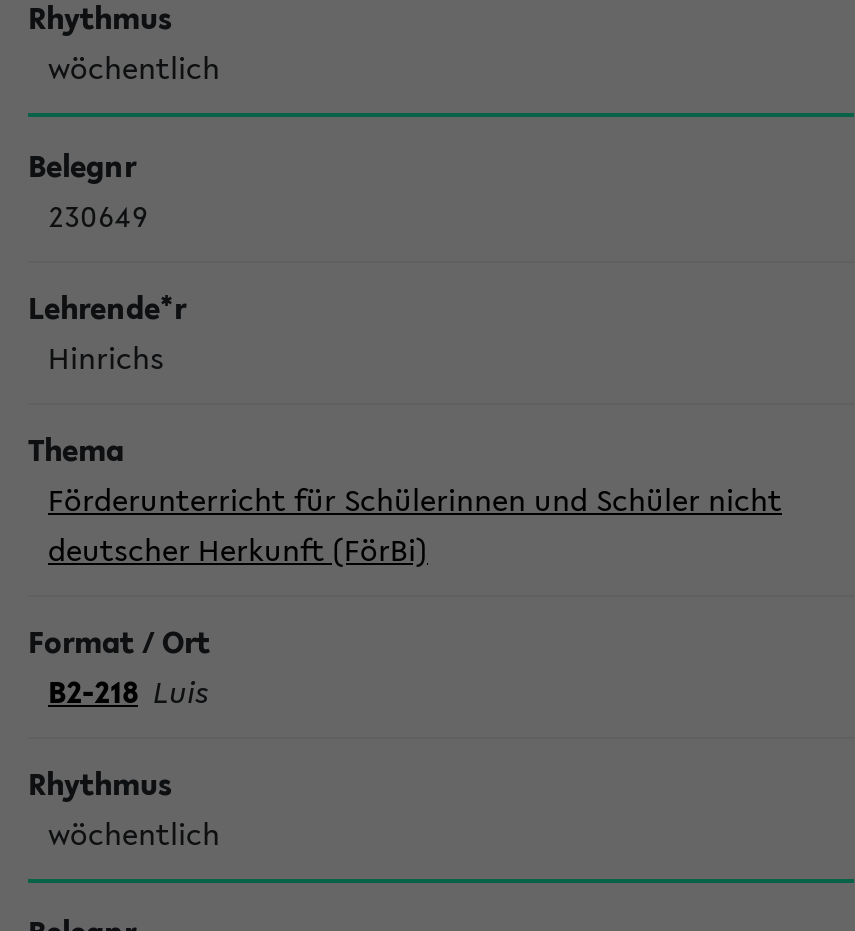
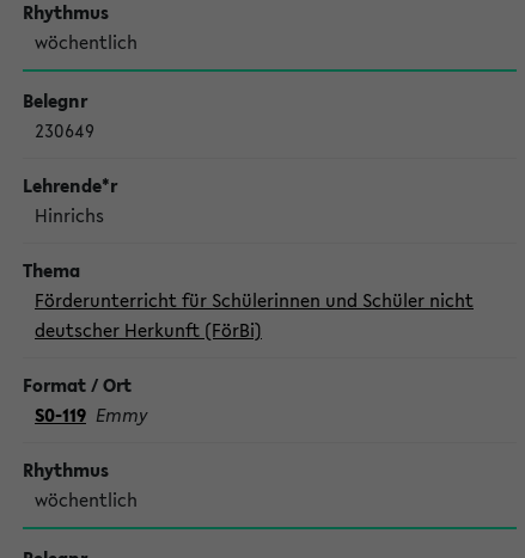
- B2-218 Luis
+ S0-119 Emmy
